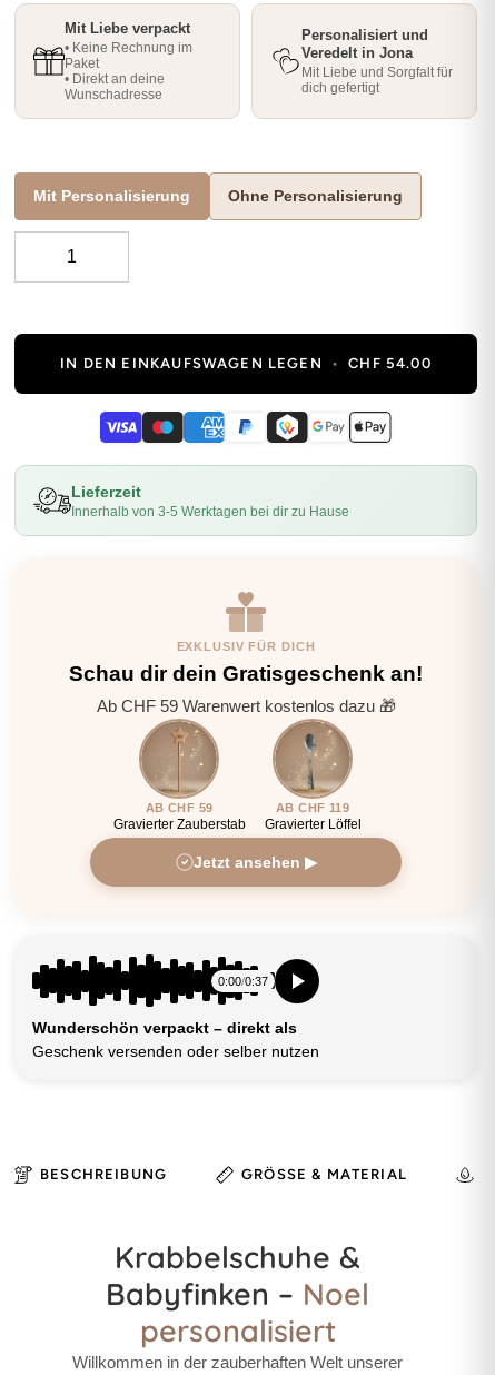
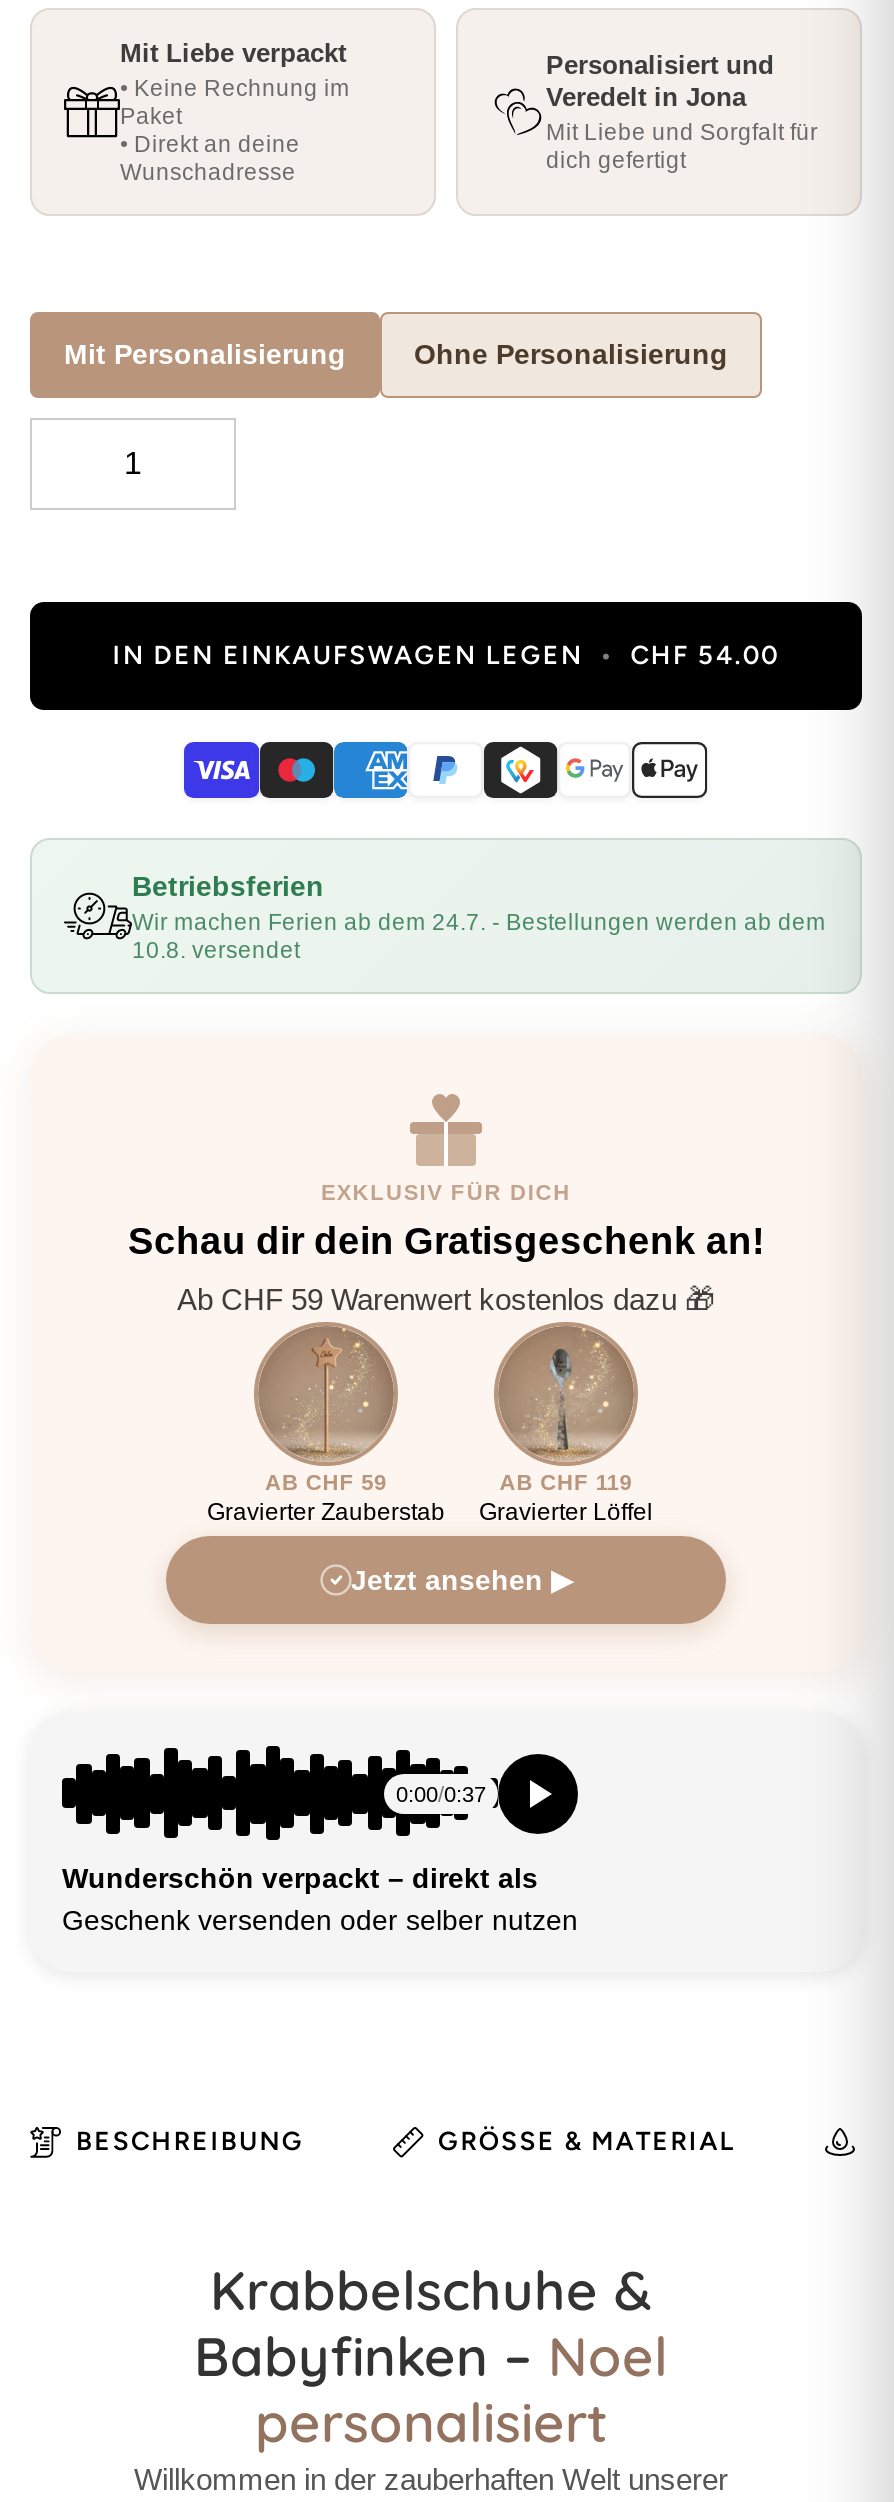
- Lieferzeit
- Innerhalb von 3-5 Werktagen bei dir zu Hause
+ Betriebsferien
+ Wir machen Ferien ab dem 24.7. - Bestellungen werden ab dem
+ 10.8. versendet
